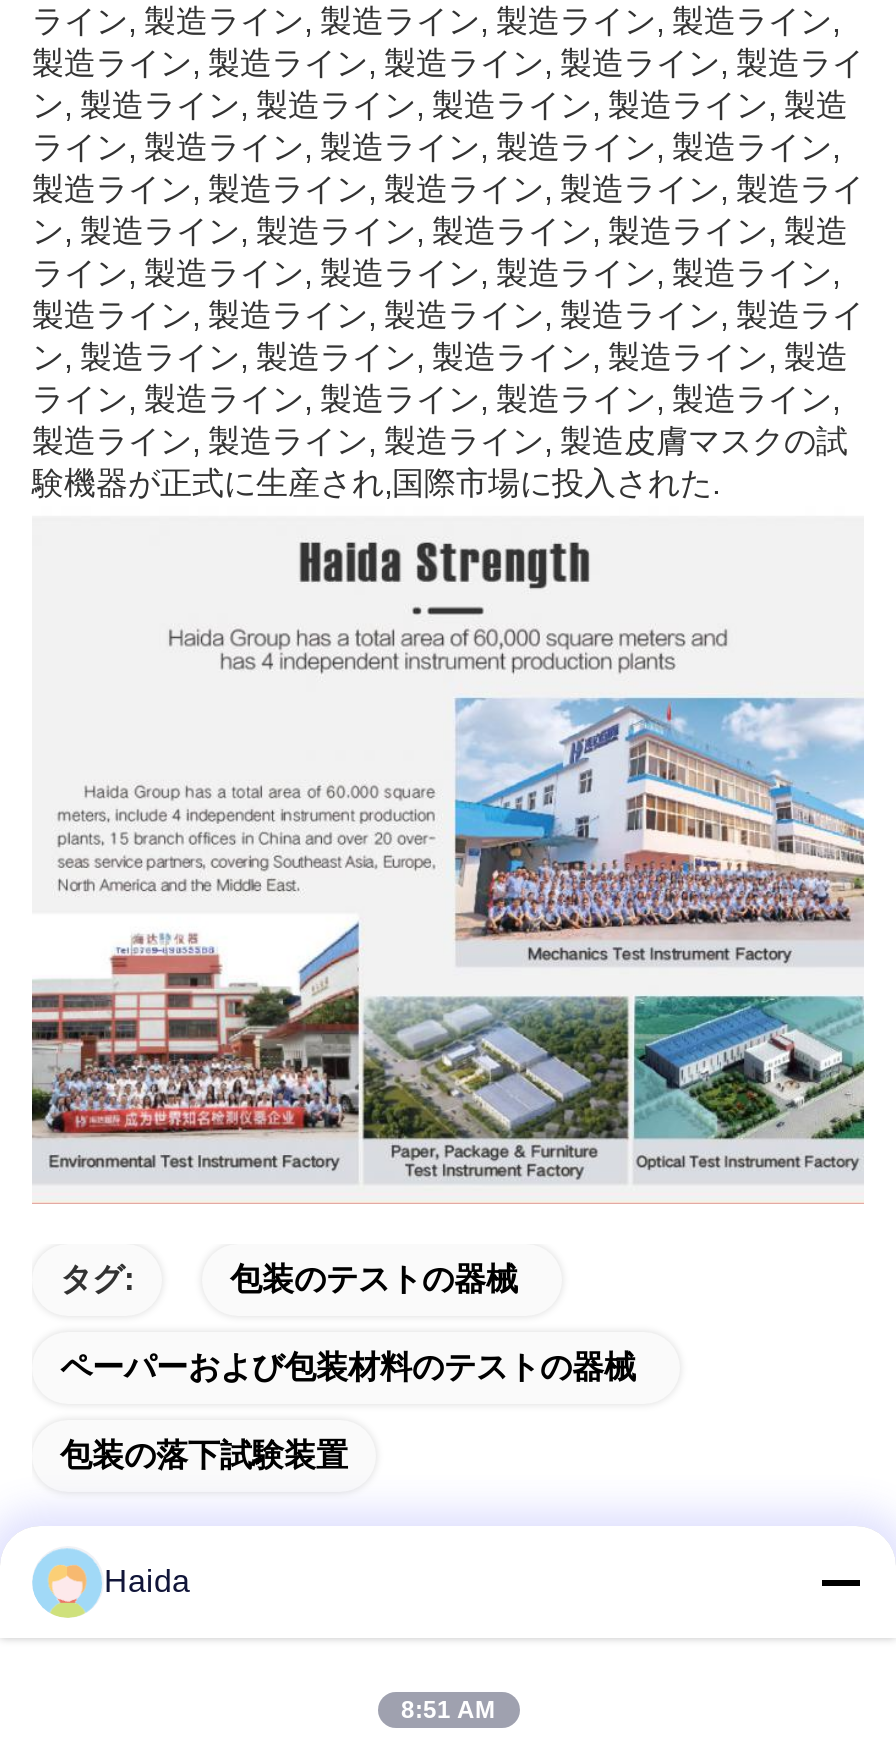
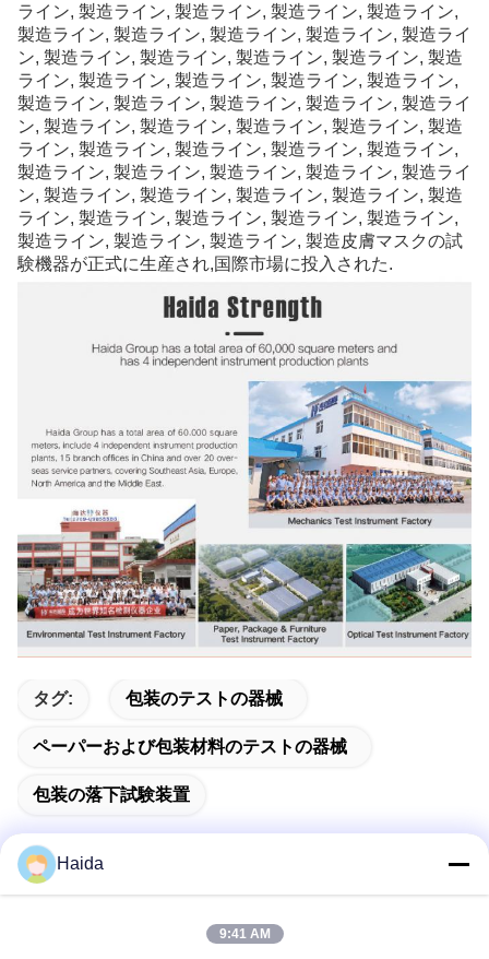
- 8:51 AM
+ 9:41 AM
